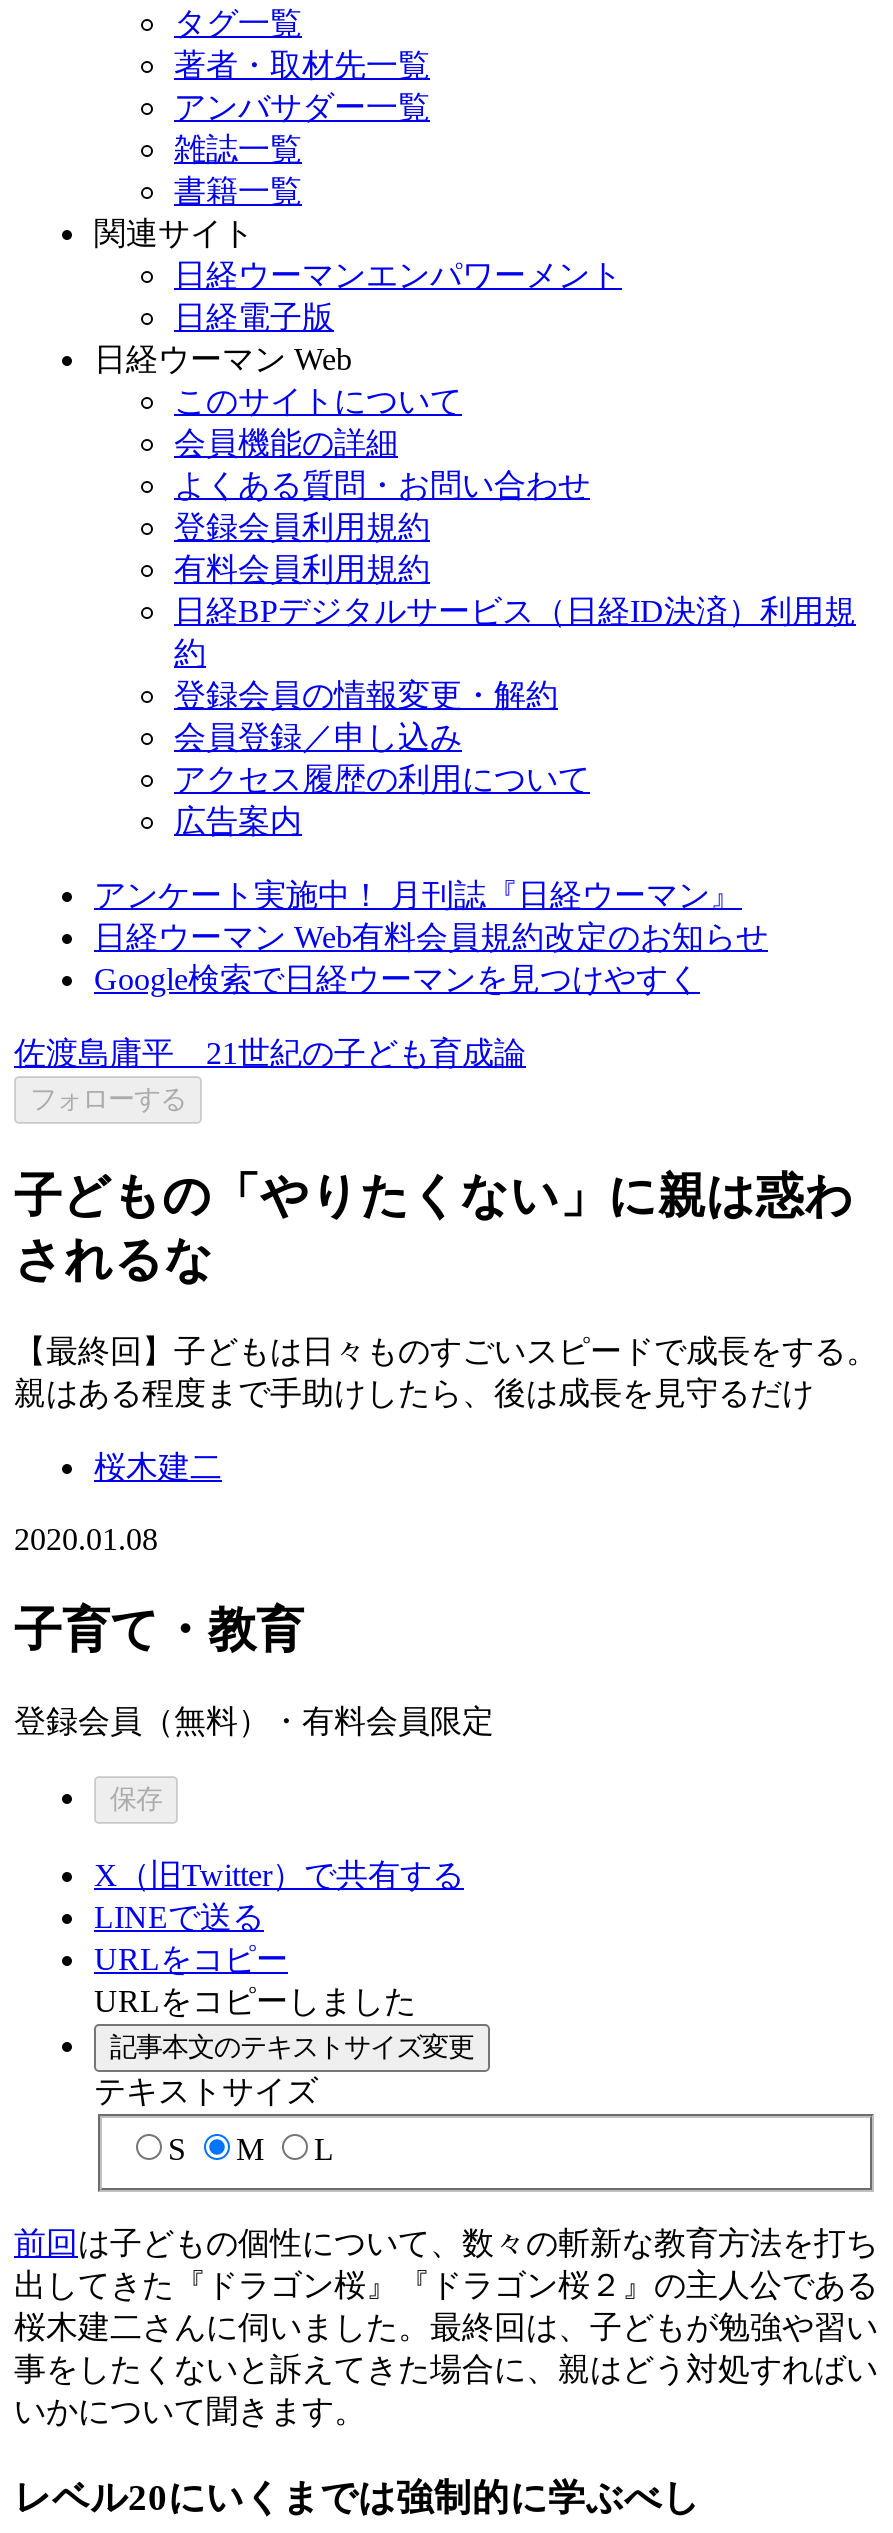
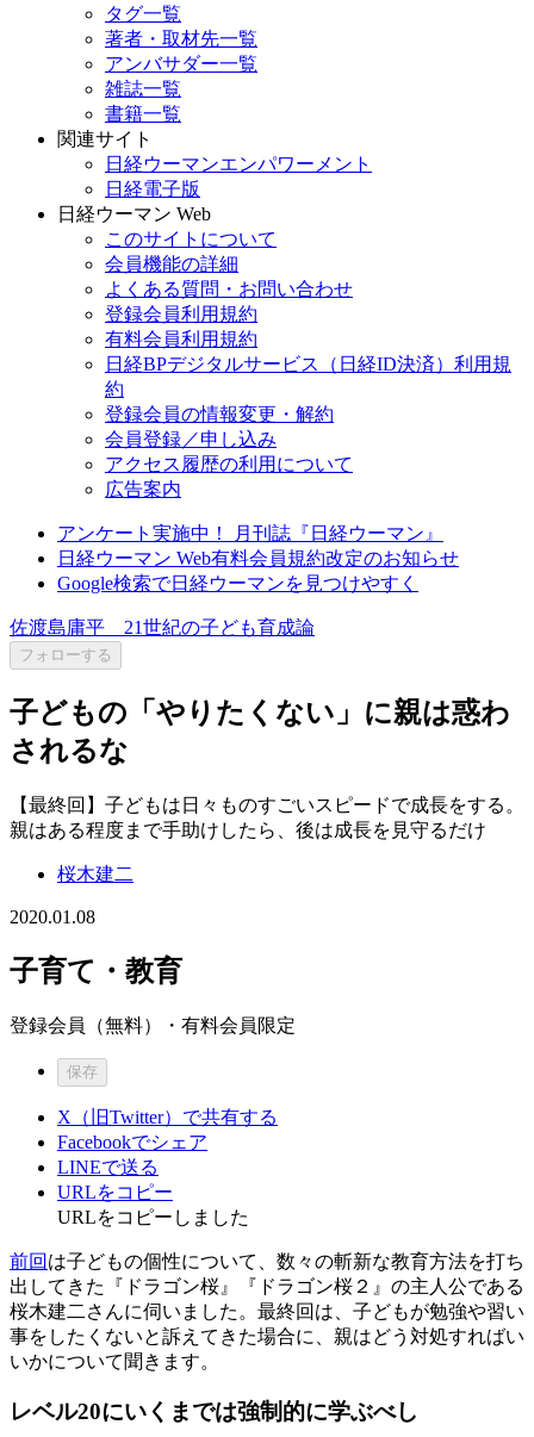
+ Facebookでシェア

moved down: LINEで送る | URLをコピー | URLをコピーしました

- 記事本文のテキストサイズ変更
- テキストサイズ
- S
- M
- L
